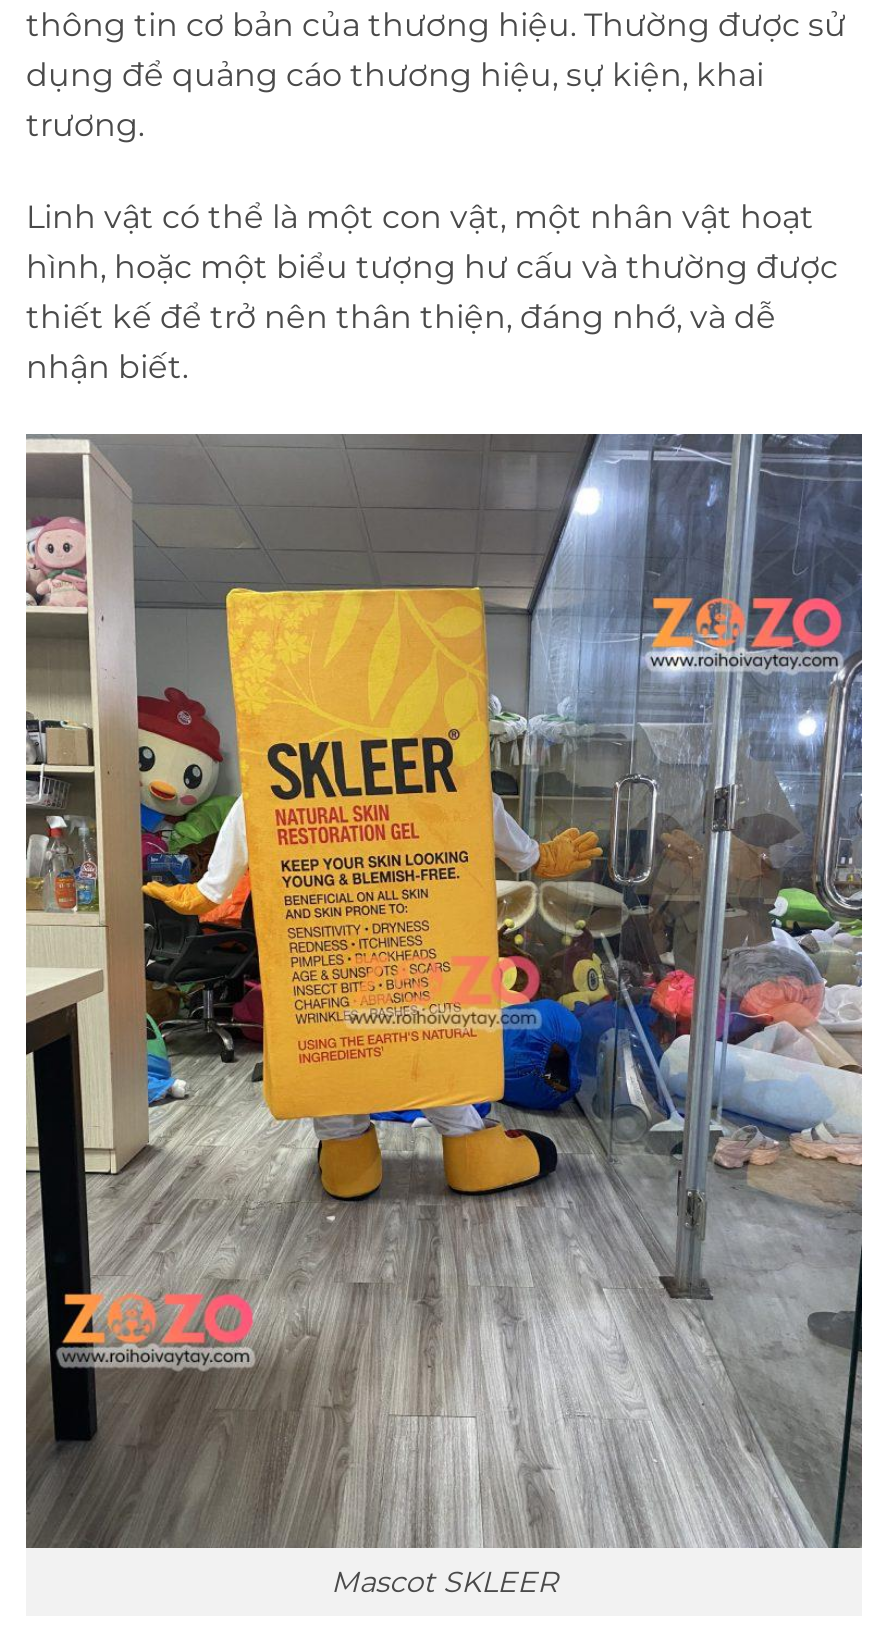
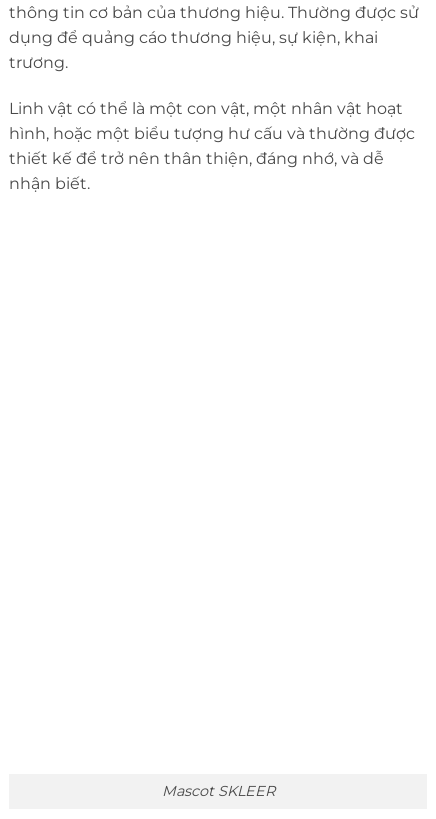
- [image]
